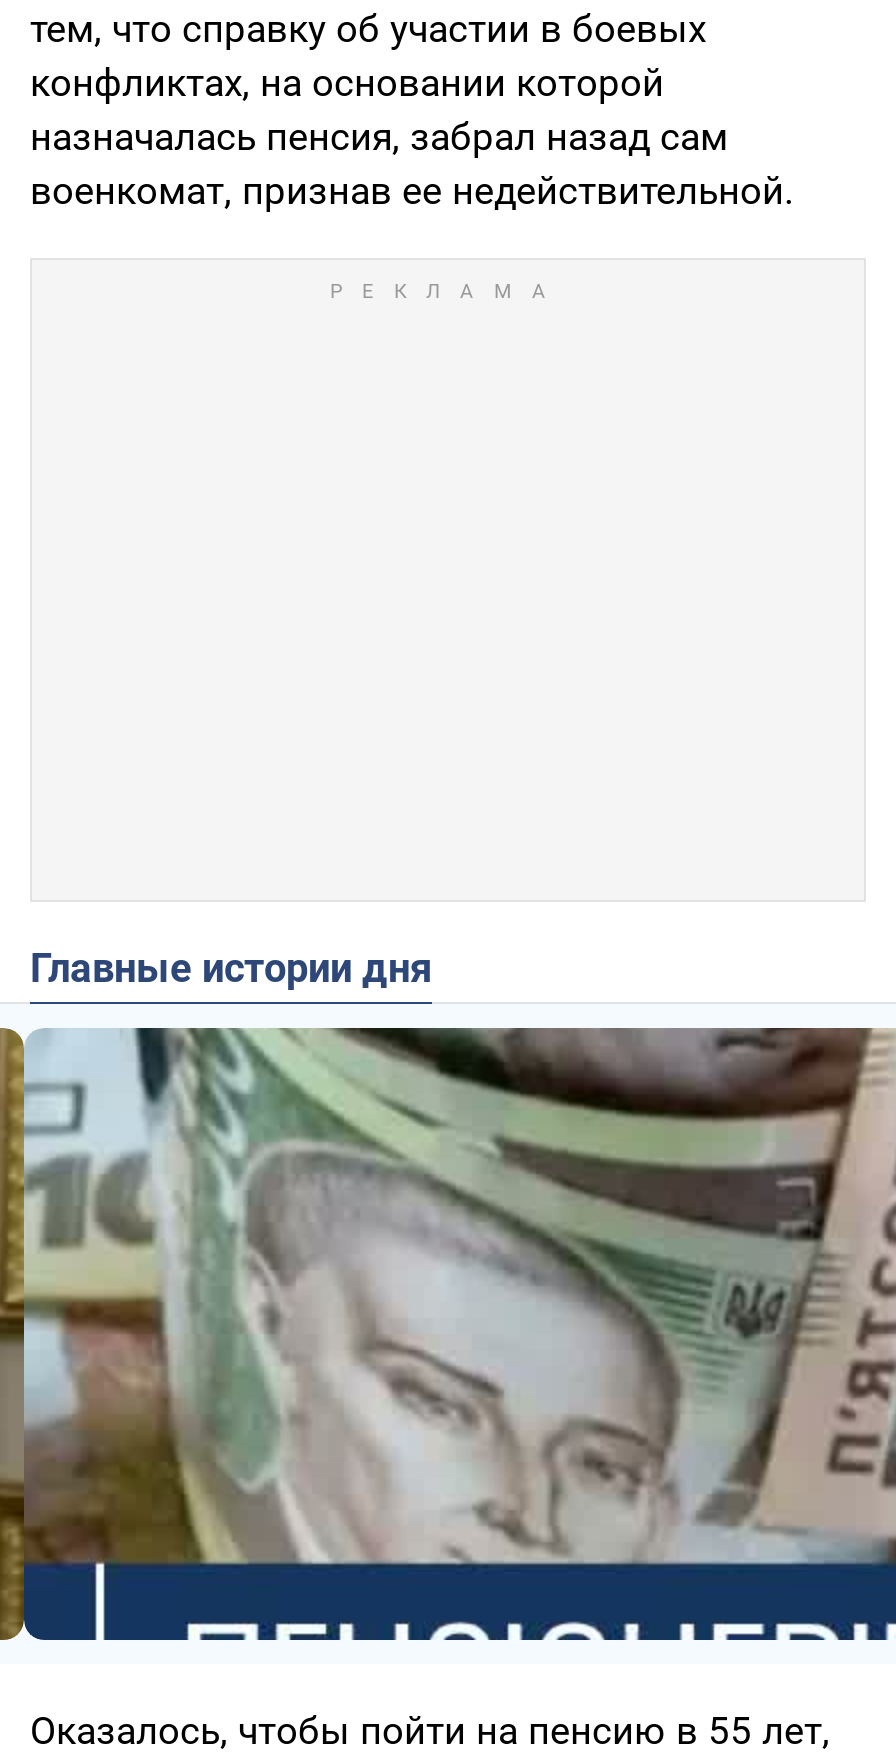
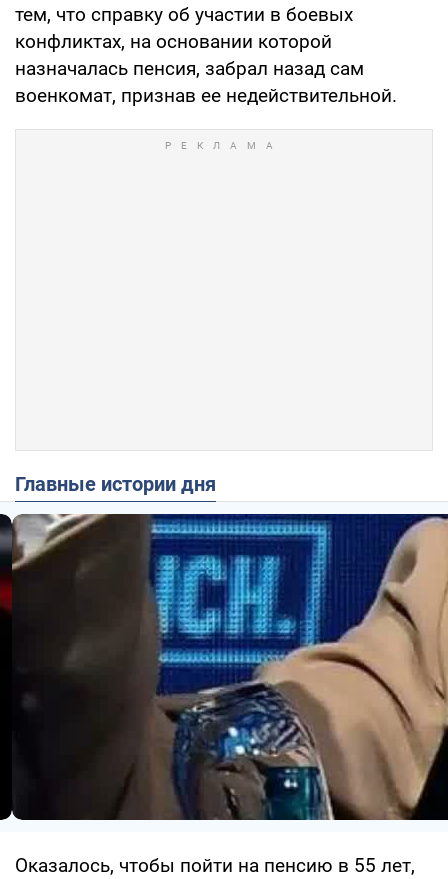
- [image]
+ [image]
